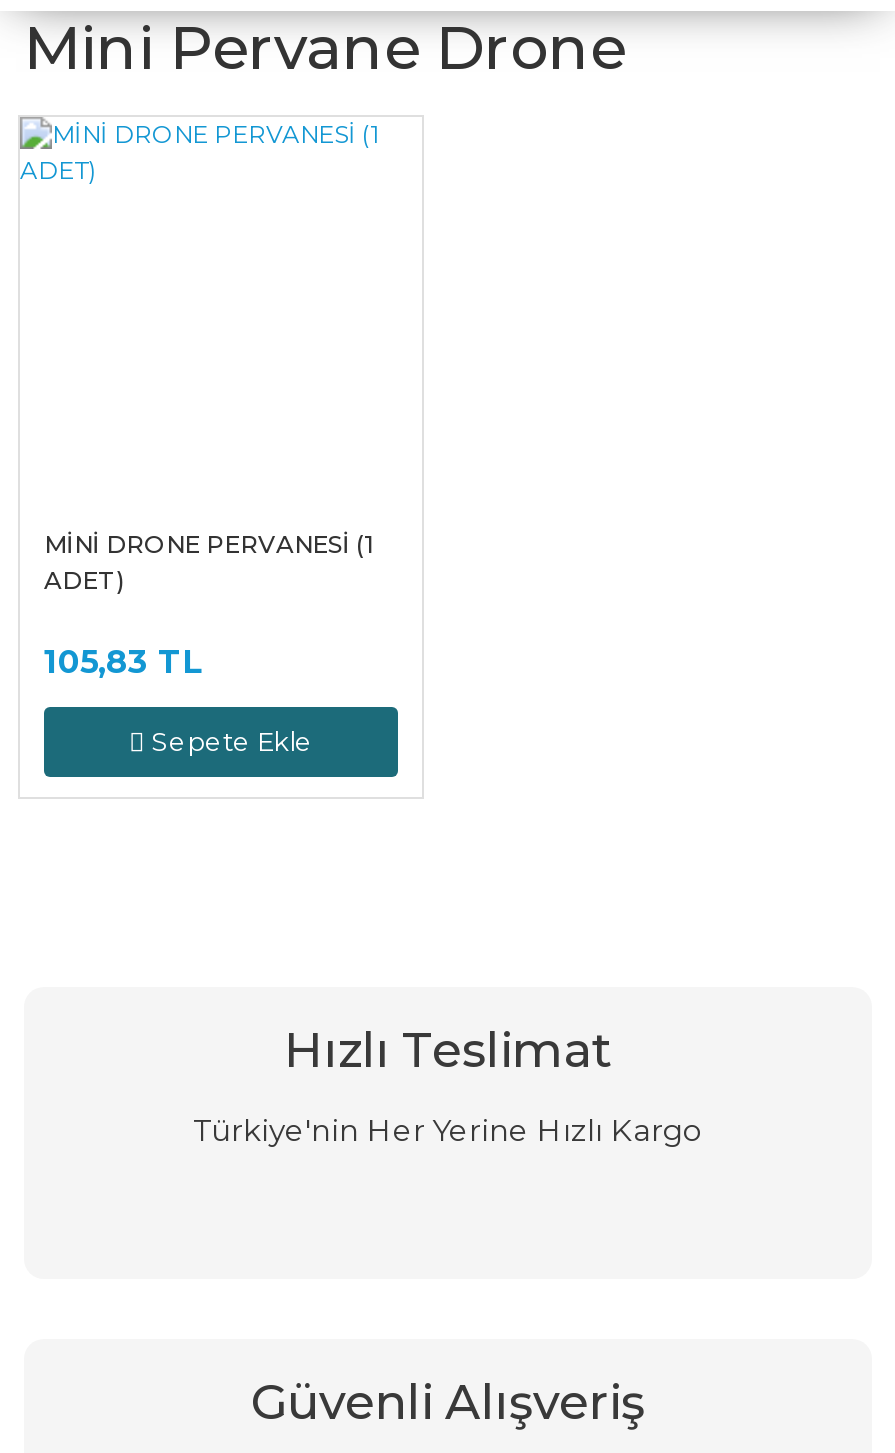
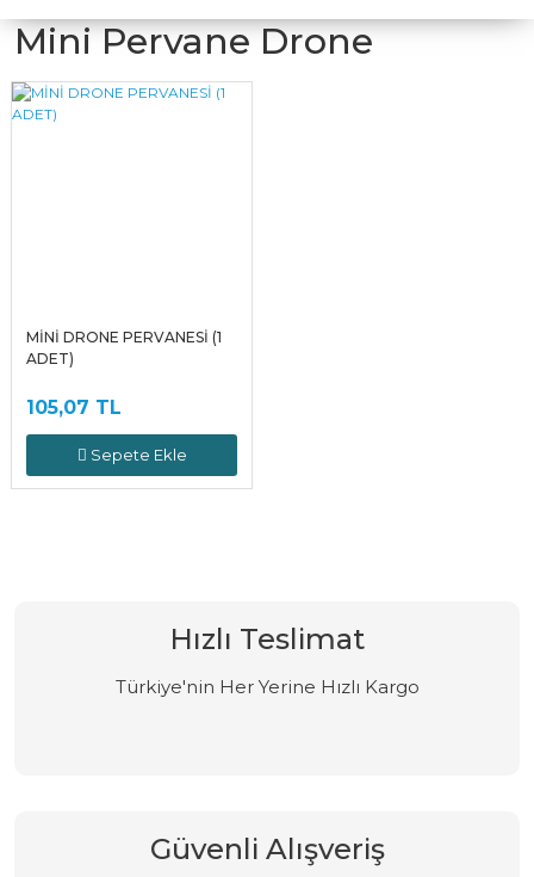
- 105,83 TL
+ 105,07 TL
